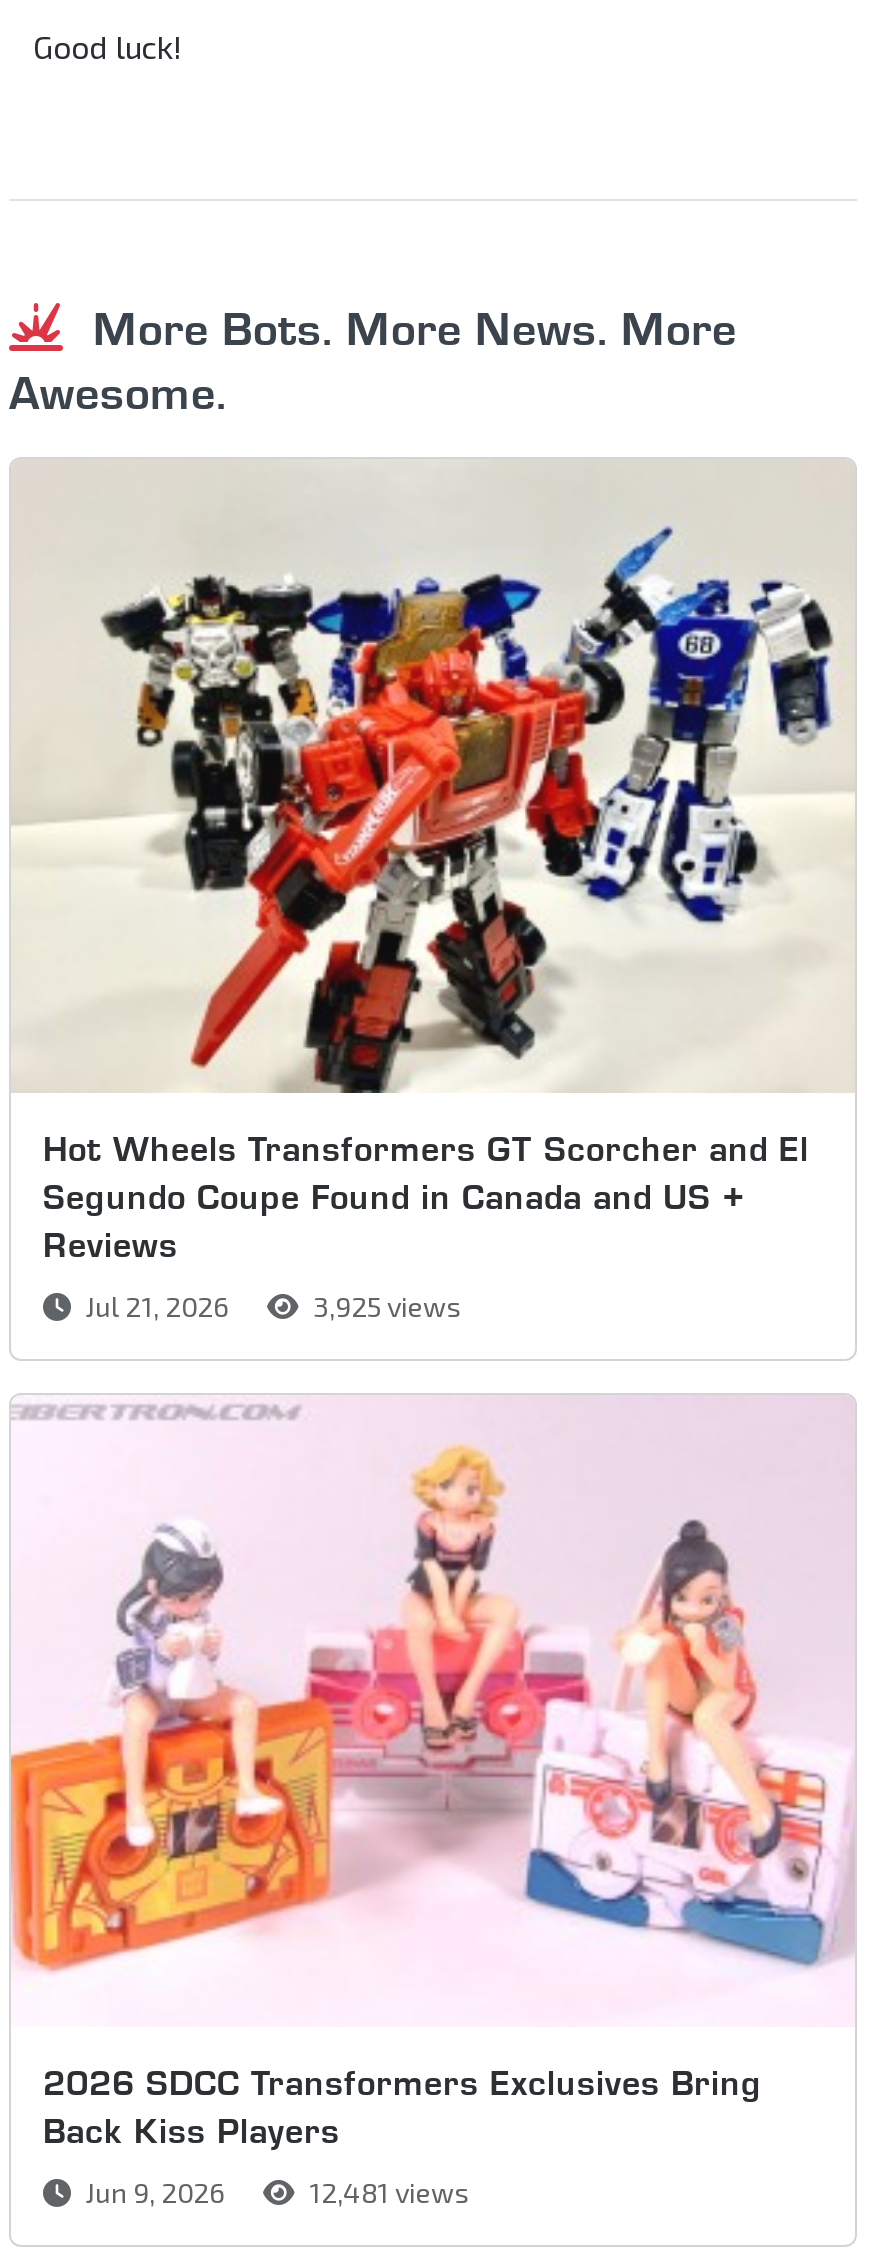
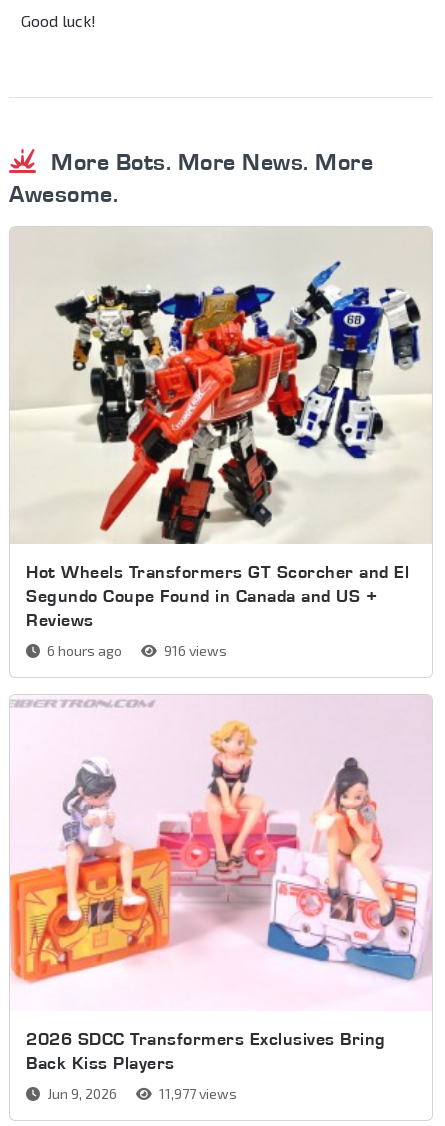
- Jul 21, 2026
- 3,925 views
+ 6 hours ago
+ 916 views

- 12,481 views
+ 11,977 views
